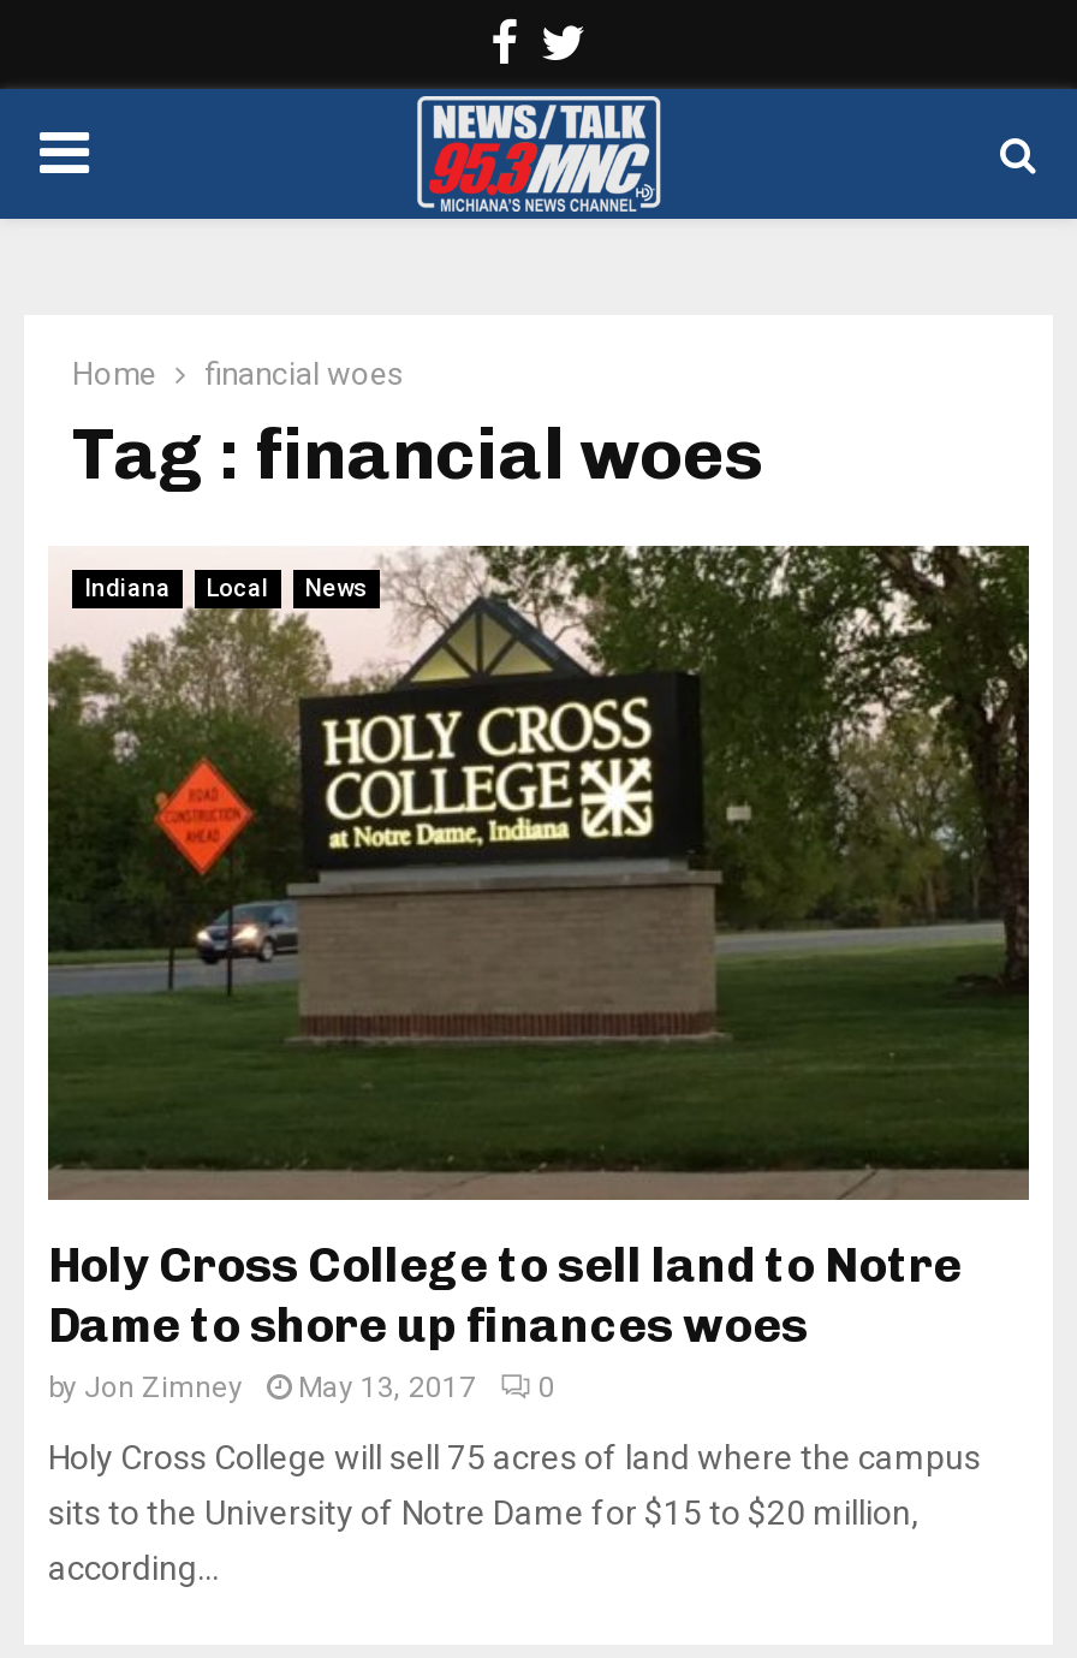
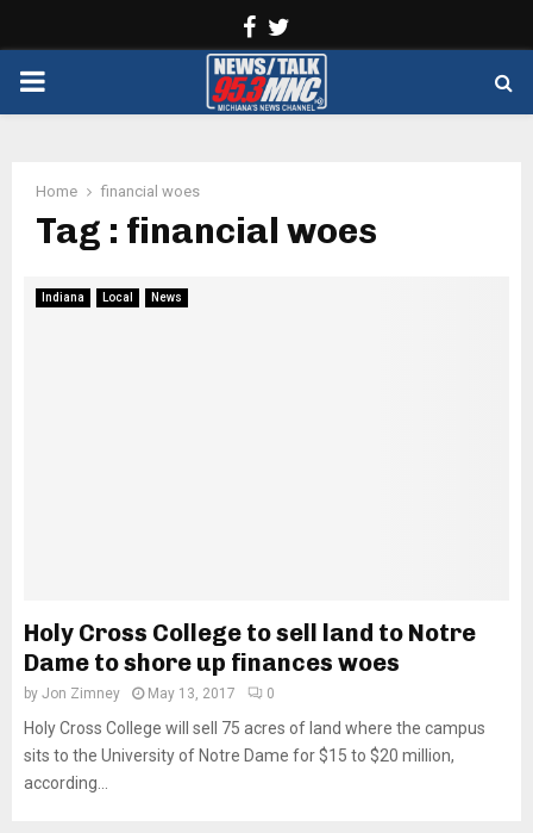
- [image]
